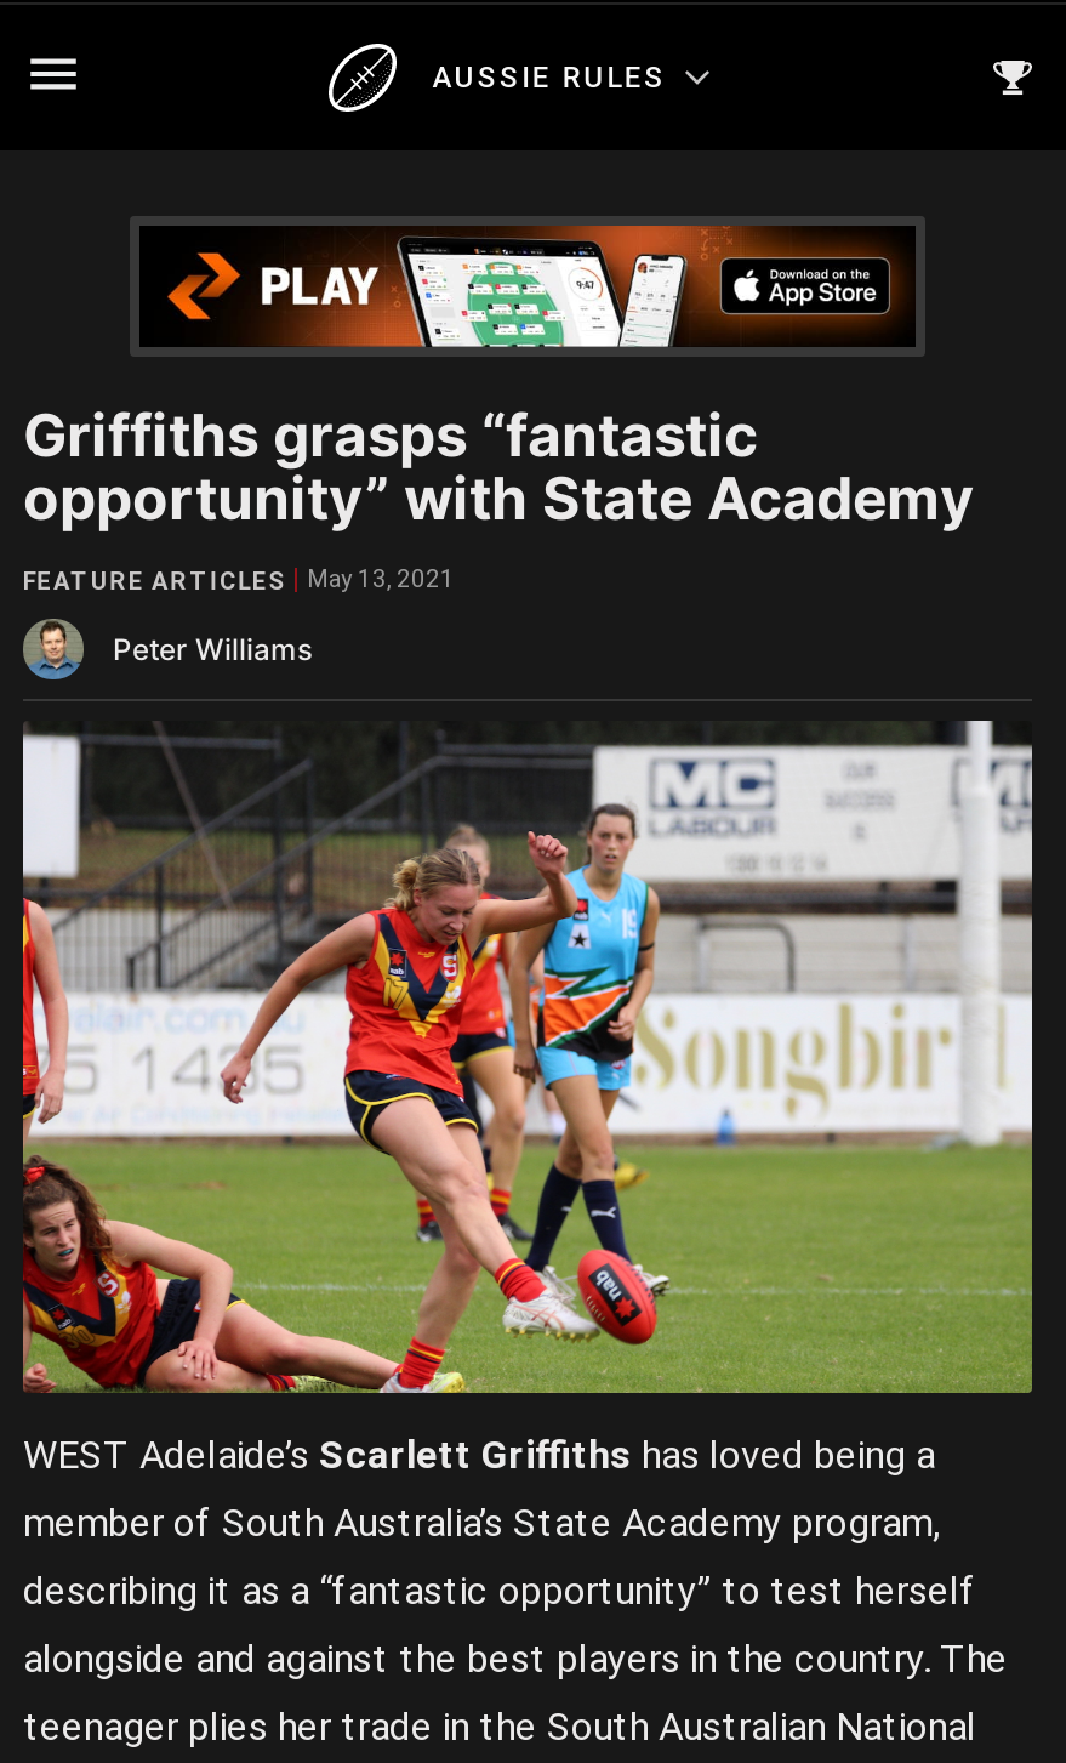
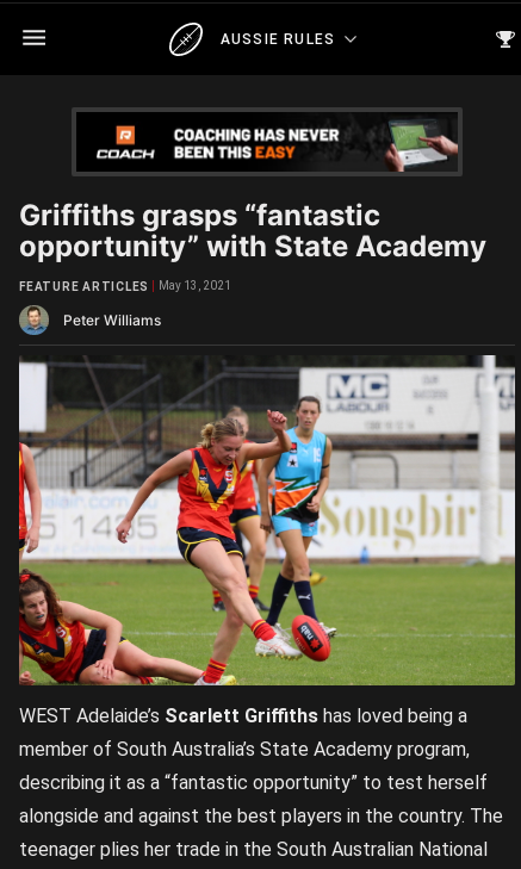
- [image]
+ [image]
